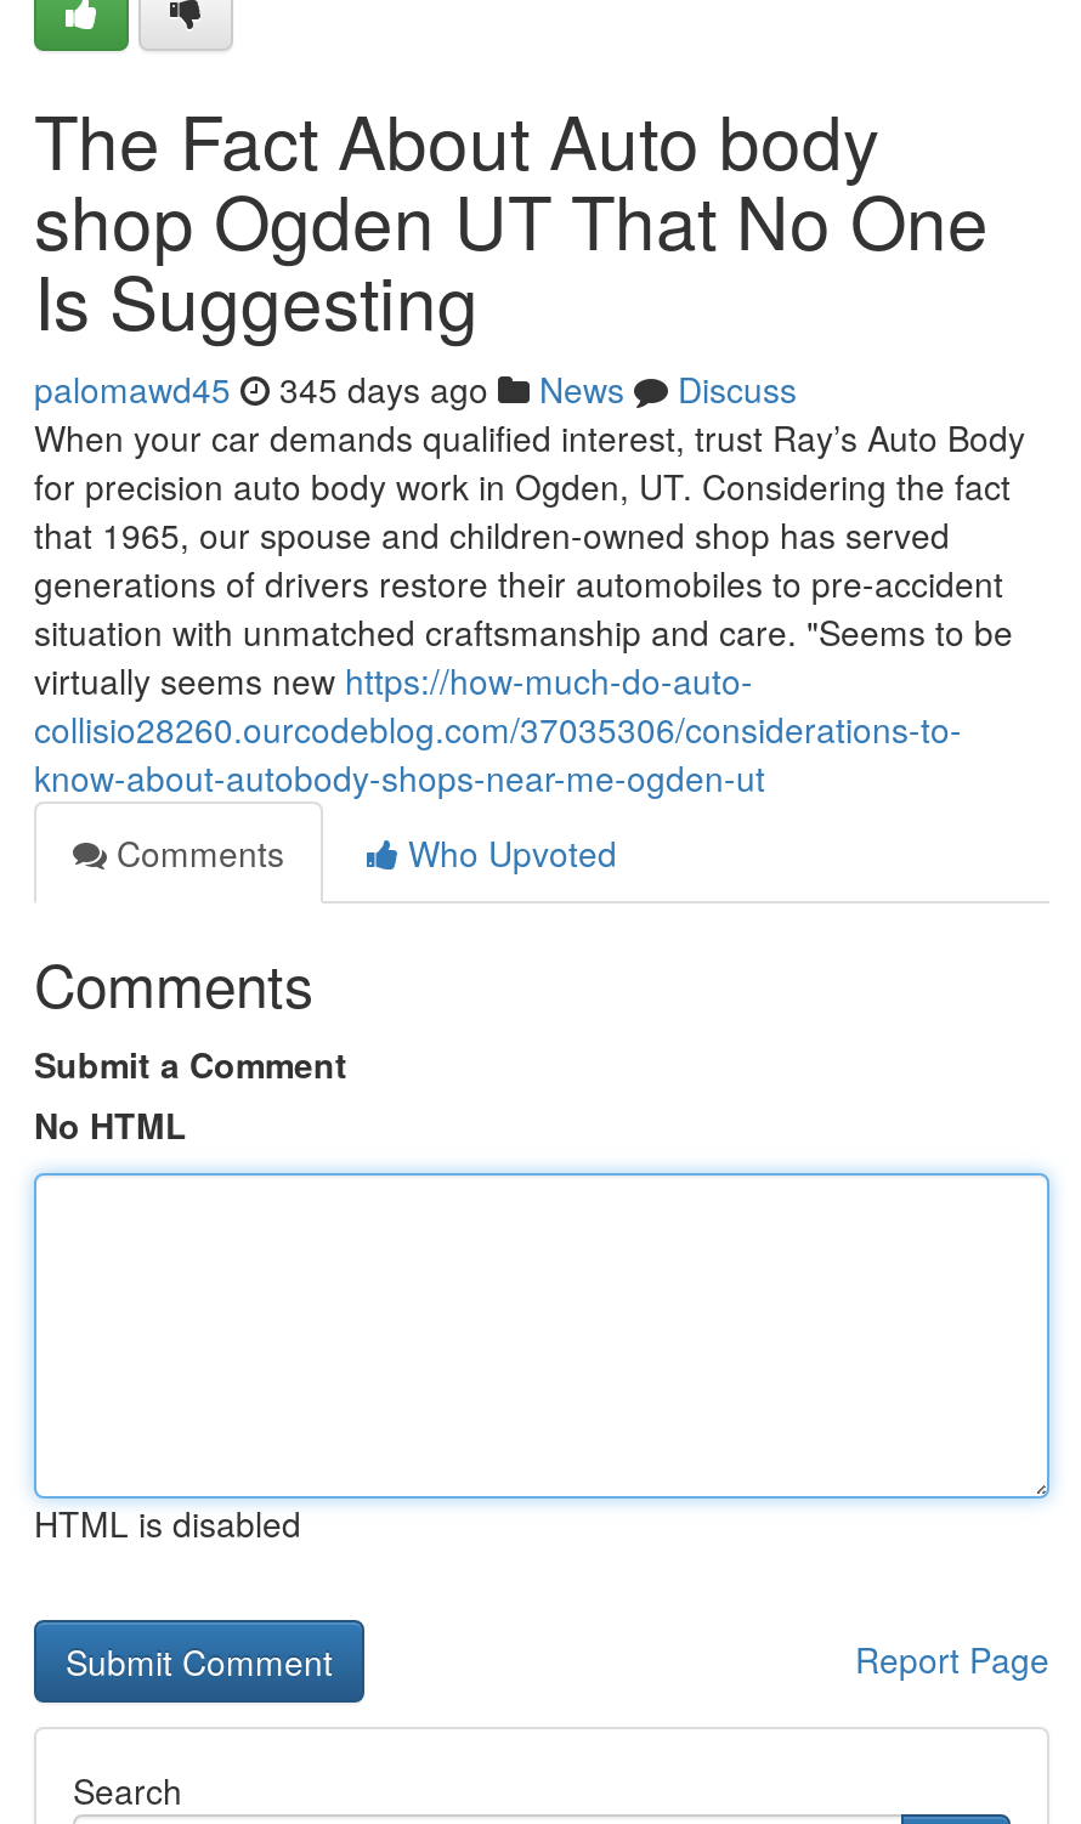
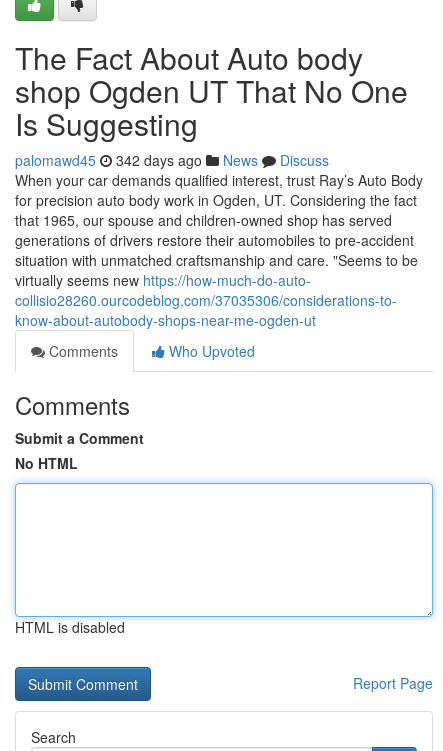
- palomawd45 345 days ago News Discuss
+ palomawd45 342 days ago News Discuss
